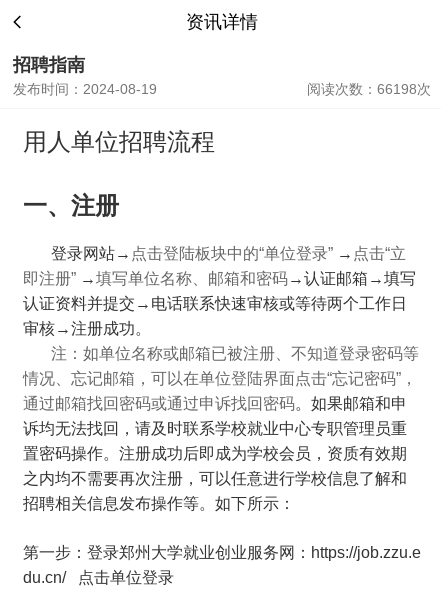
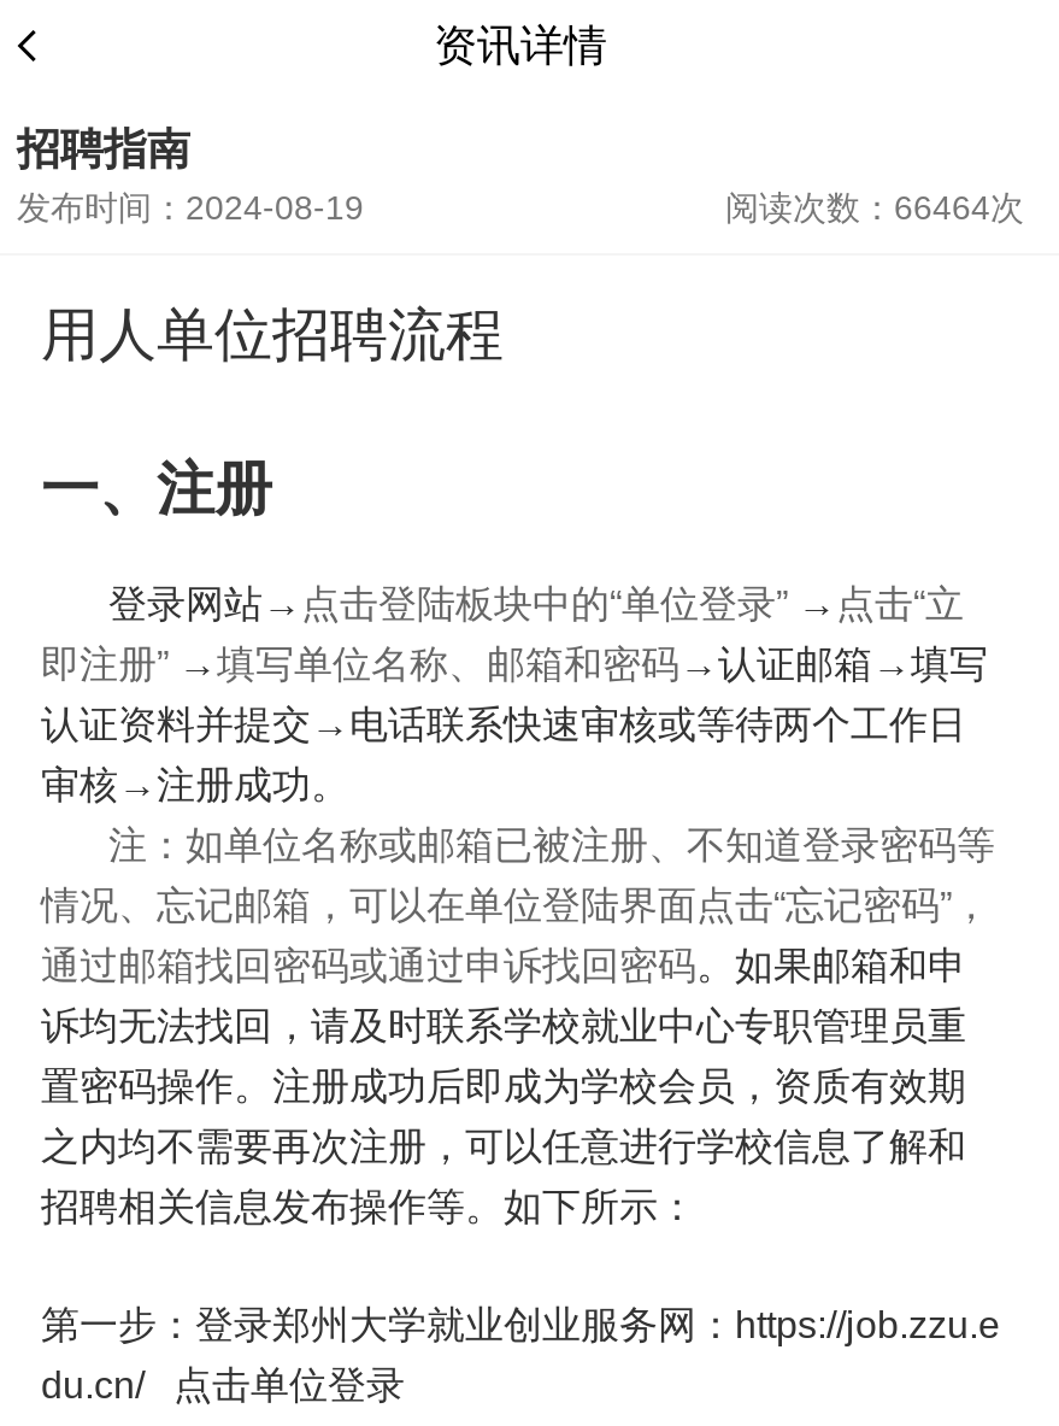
- 阅读次数：66198次
+ 阅读次数：66464次
